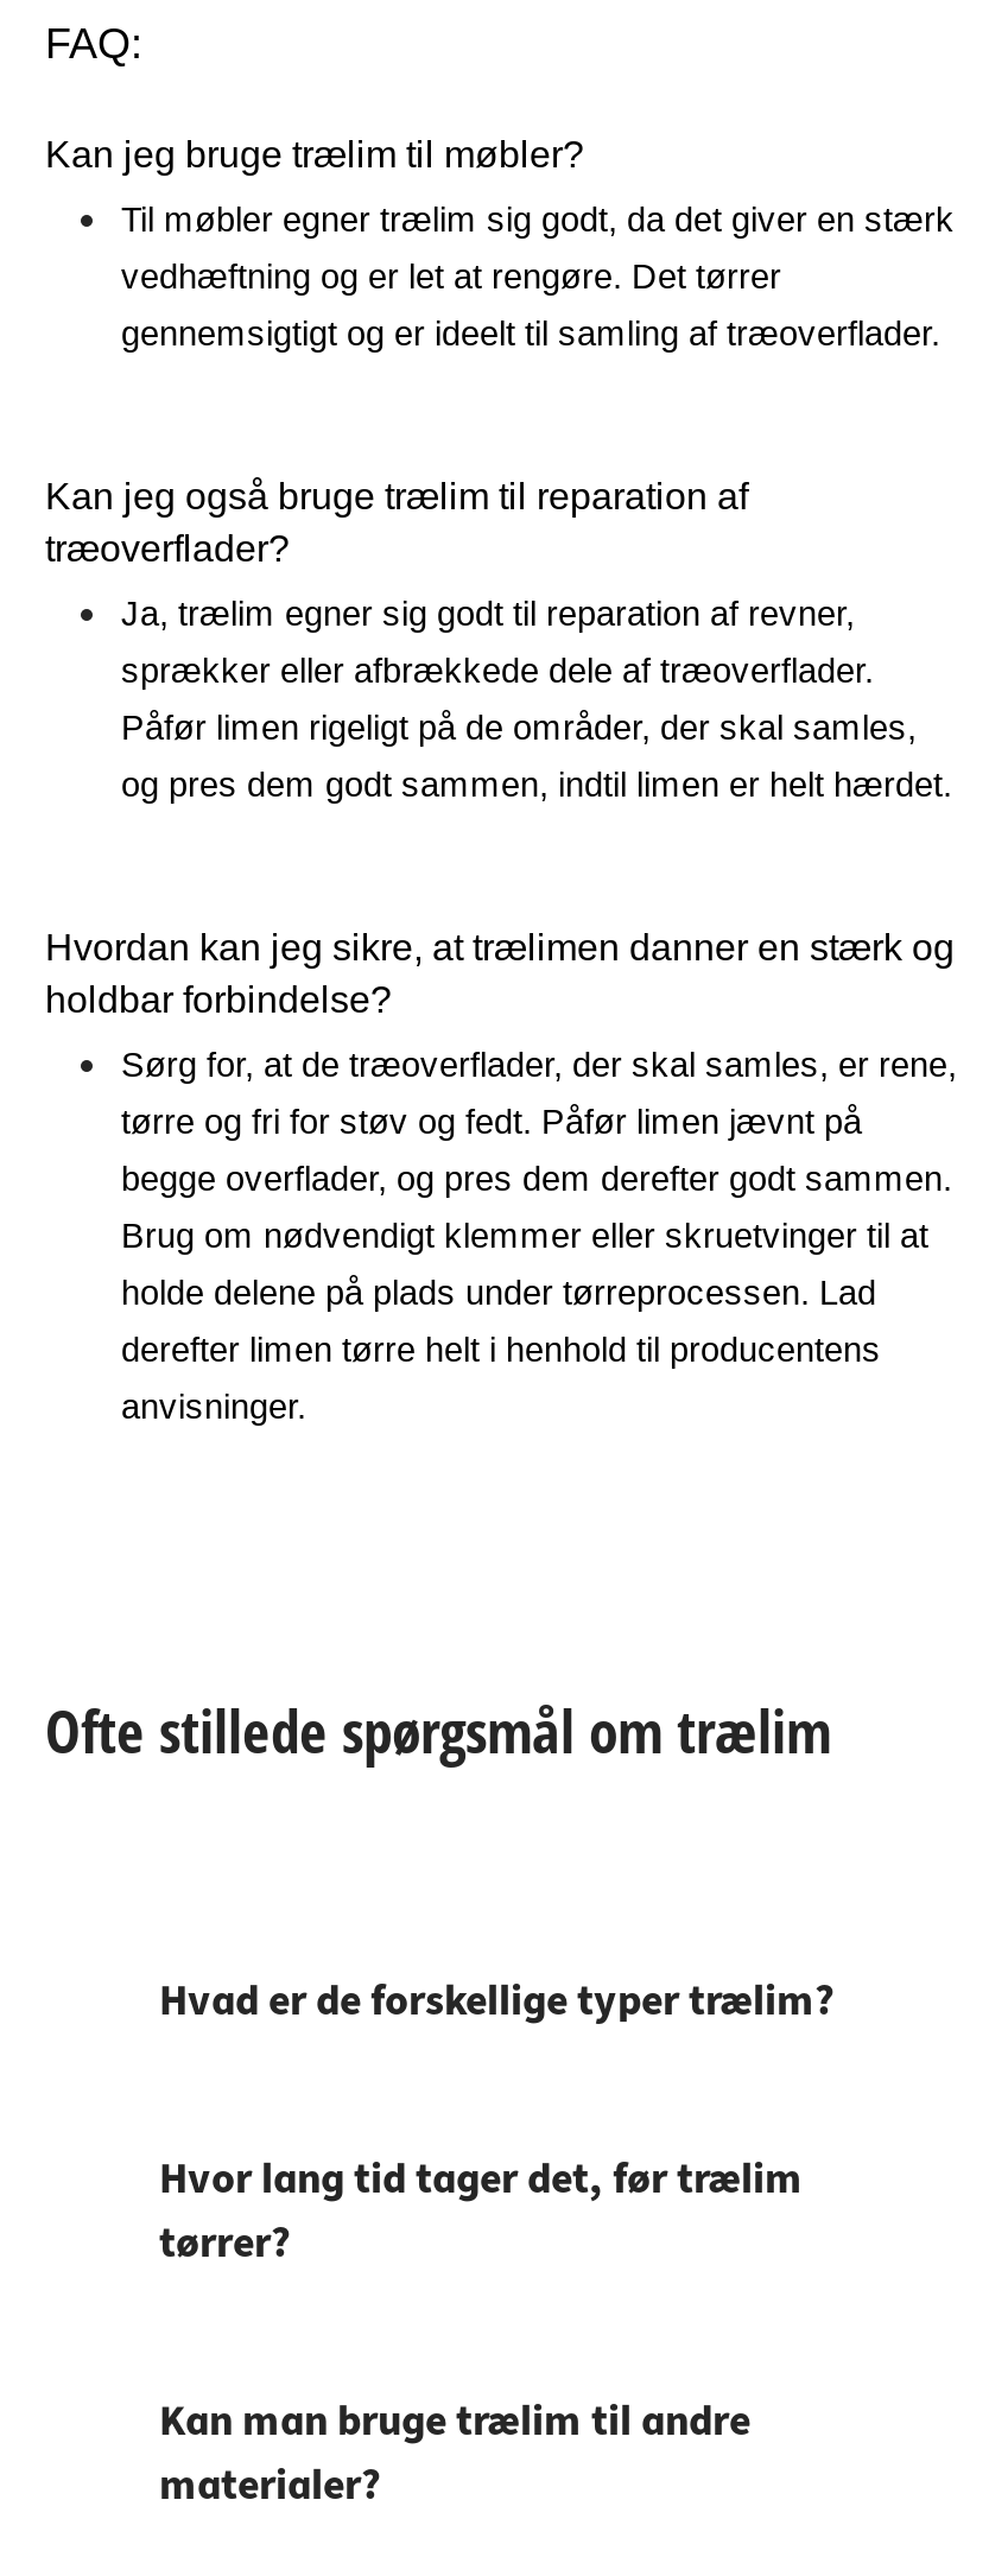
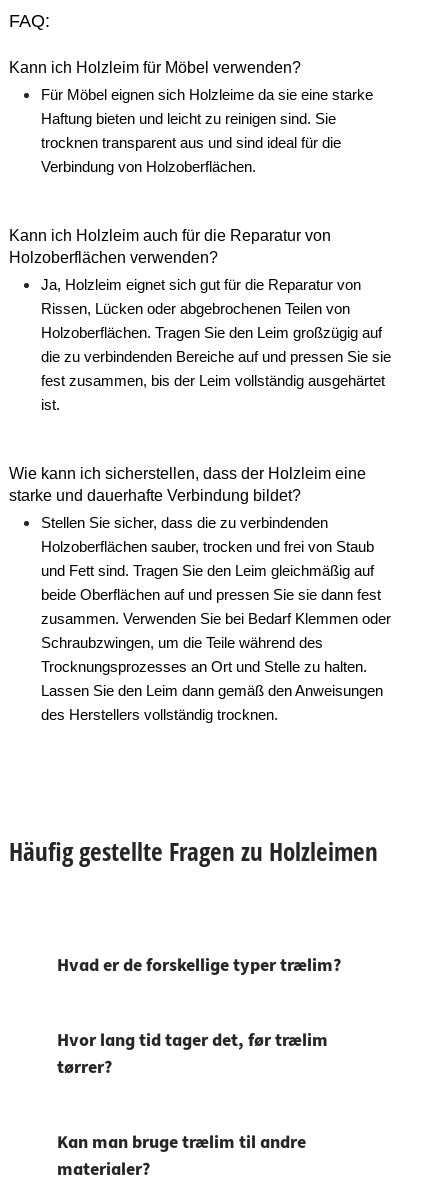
- Kan jeg bruge trælim til møbler?
- Til møbler egner trælim sig godt, da det giver en stærk
- vedhæftning og er let at rengøre. Det tørrer
- gennemsigtigt og er ideelt til samling af træoverflader.
+ Kann ich Holzleim für Möbel verwenden?
+ Für Möbel eignen sich Holzleime da sie eine starke
+ Haftung bieten und leicht zu reinigen sind. Sie
+ trocknen transparent aus und sind ideal für die
+ Verbindung von Holzoberflächen.

- Kan jeg også bruge trælim til reparation af
- træoverflader?
- Ja, trælim egner sig godt til reparation af revner,
- sprækker eller afbrækkede dele af træoverflader.
- Påfør limen rigeligt på de områder, der skal samles,
- og pres dem godt sammen, indtil limen er helt hærdet.
+ Kann ich Holzleim auch für die Reparatur von
+ Holzoberflächen verwenden?
+ Ja, Holzleim eignet sich gut für die Reparatur von
+ Rissen, Lücken oder abgebrochenen Teilen von
+ Holzoberflächen. Tragen Sie den Leim großzügig auf
+ die zu verbindenden Bereiche auf und pressen Sie sie
+ fest zusammen, bis der Leim vollständig ausgehärtet
+ ist.

- Hvordan kan jeg sikre, at trælimen danner en stærk og
- holdbar forbindelse?
- Sørg for, at de træoverflader, der skal samles, er rene,
- tørre og fri for støv og fedt. Påfør limen jævnt på
- begge overflader, og pres dem derefter godt sammen.
- Brug om nødvendigt klemmer eller skruetvinger til at
- holde delene på plads under tørreprocessen. Lad
- derefter limen tørre helt i henhold til producentens
- anvisninger.
+ Wie kann ich sicherstellen, dass der Holzleim eine
+ starke und dauerhafte Verbindung bildet?
+ Stellen Sie sicher, dass die zu verbindenden
+ Holzoberflächen sauber, trocken und frei von Staub
+ und Fett sind. Tragen Sie den Leim gleichmäßig auf
+ beide Oberflächen auf und pressen Sie sie dann fest
+ zusammen. Verwenden Sie bei Bedarf Klemmen oder
+ Schraubzwingen, um die Teile während des
+ Trocknungsprozesses an Ort und Stelle zu halten.
+ Lassen Sie den Leim dann gemäß den Anweisungen
+ des Herstellers vollständig trocknen.

- Ofte stillede spørgsmål om trælim
+ Häufig gestellte Fragen zu Holzleimen
